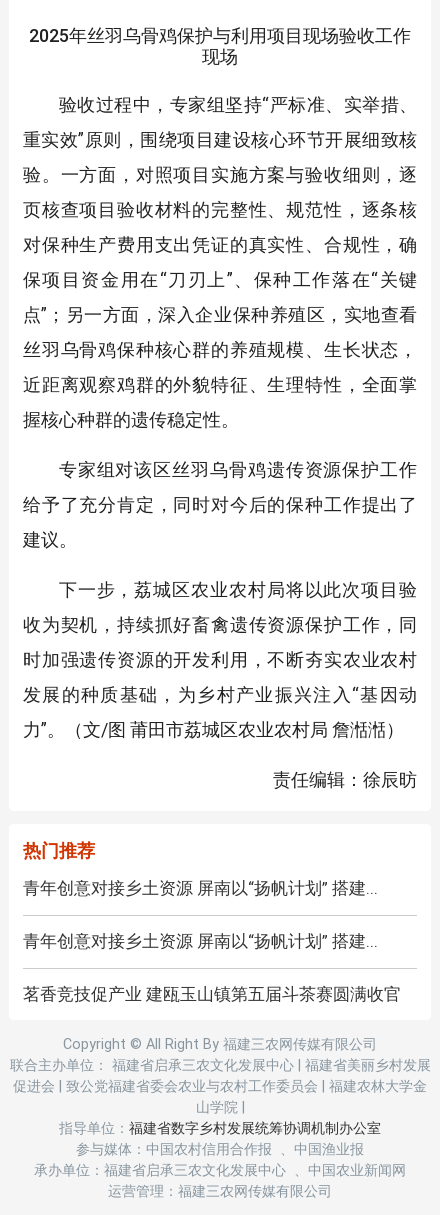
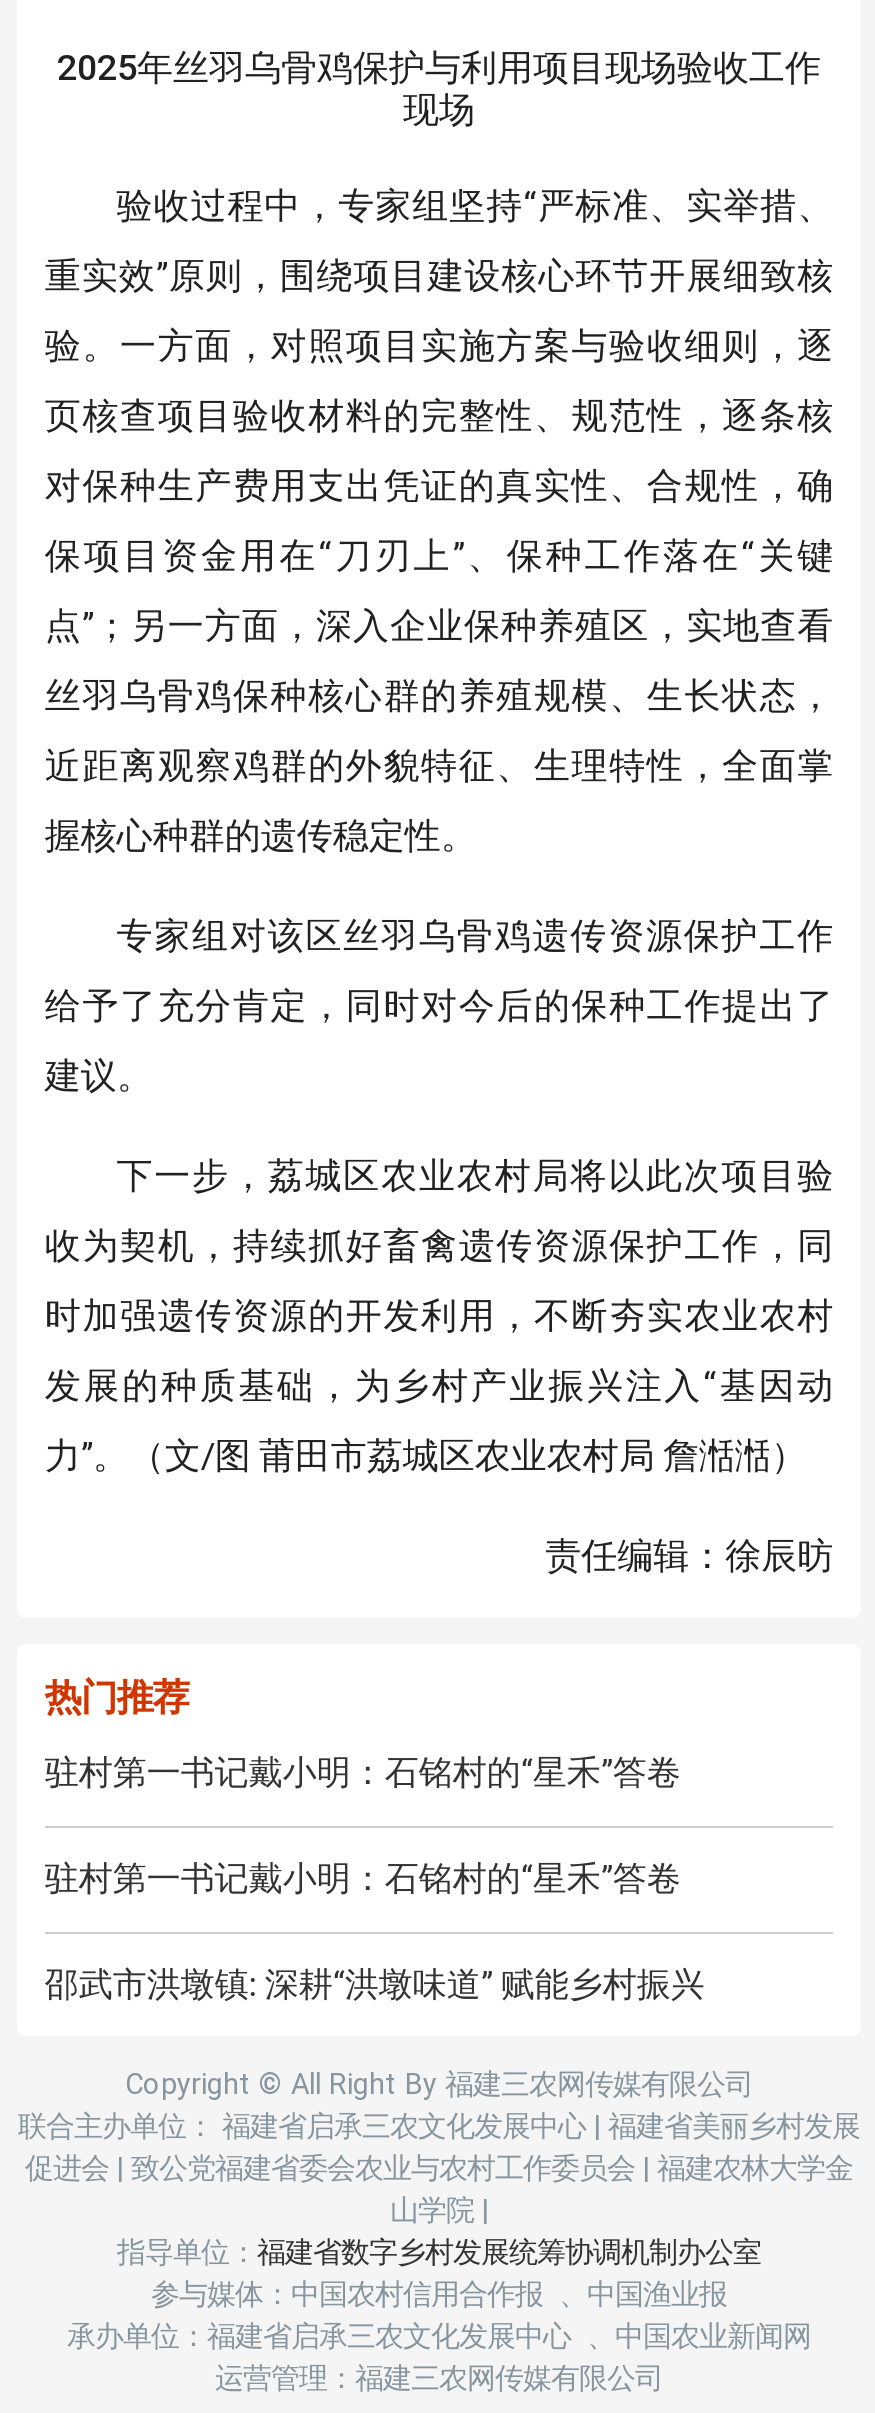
- 青年创意对接乡土资源 屏南以“扬帆计划” 搭建...
+ 驻村第一书记戴小明：石铭村的“星禾”答卷

- 青年创意对接乡土资源 屏南以“扬帆计划” 搭建...
+ 驻村第一书记戴小明：石铭村的“星禾”答卷

- 茗香竞技促产业 建瓯玉山镇第五届斗茶赛圆满收官
+ 邵武市洪墩镇: 深耕“洪墩味道” 赋能乡村振兴
